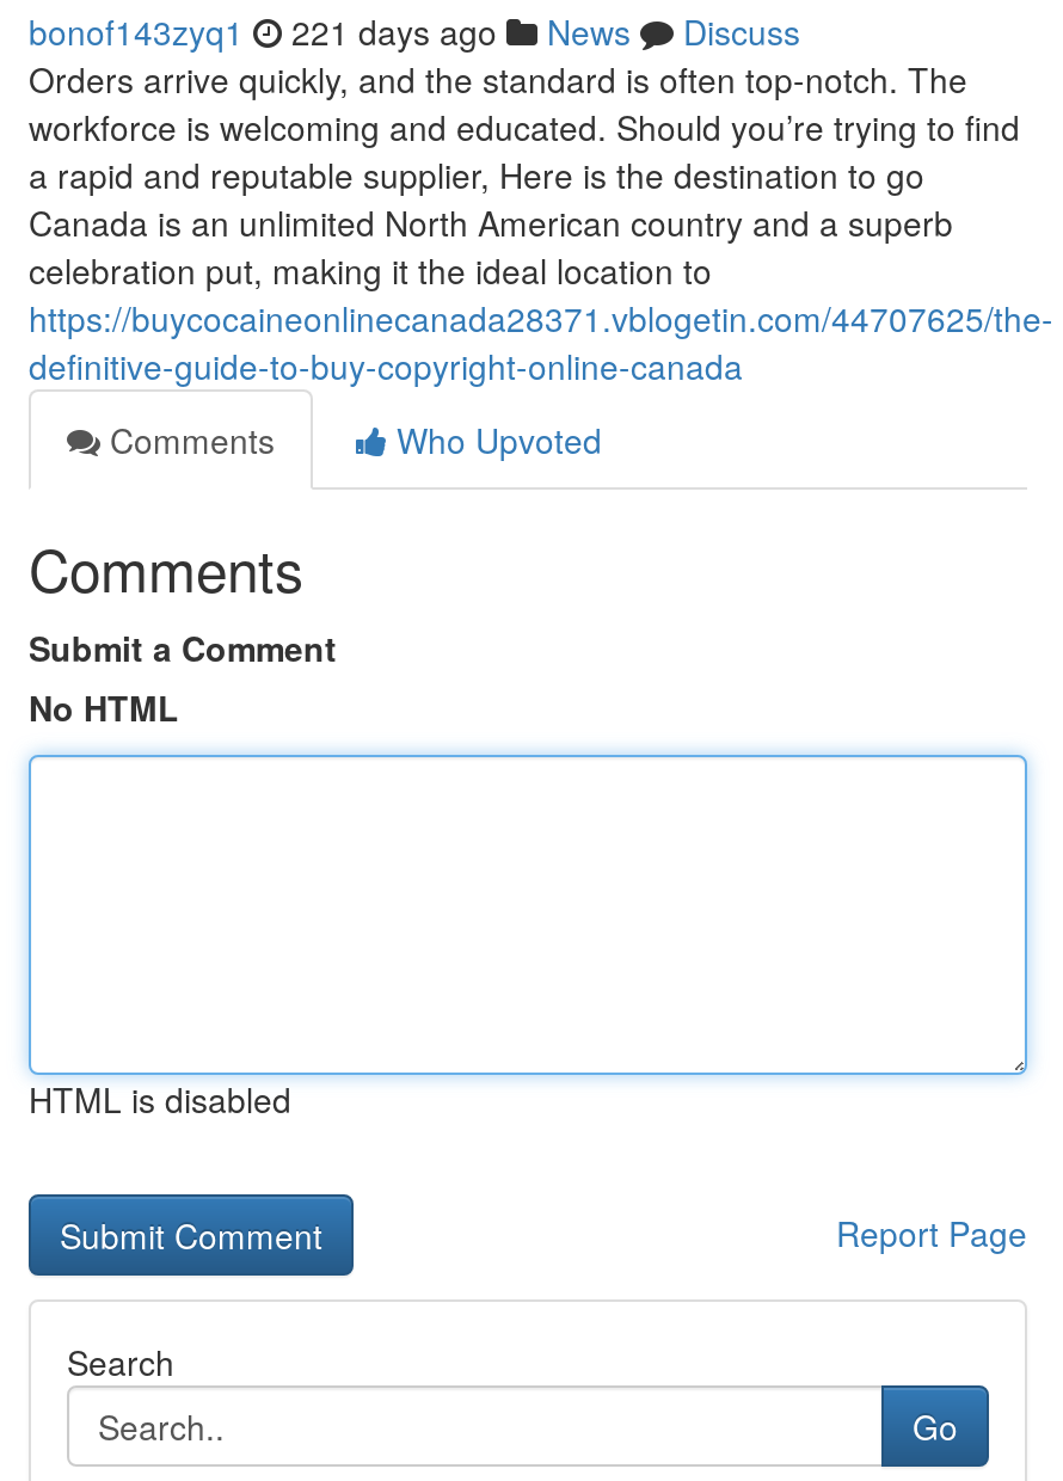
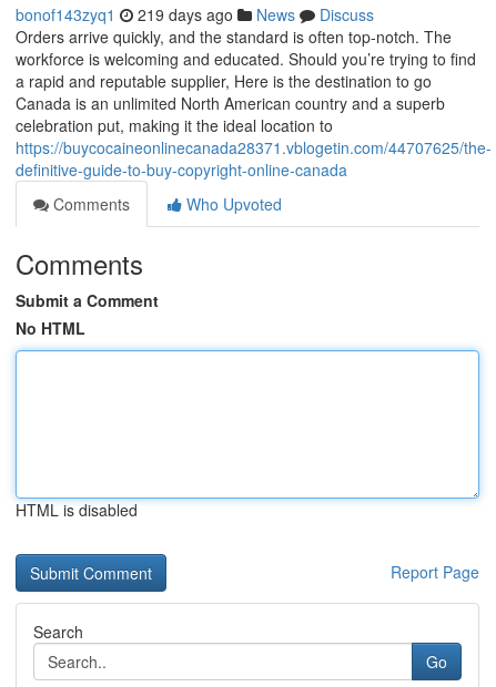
- bonof143zyq1 221 days ago News Discuss
+ bonof143zyq1 219 days ago News Discuss
